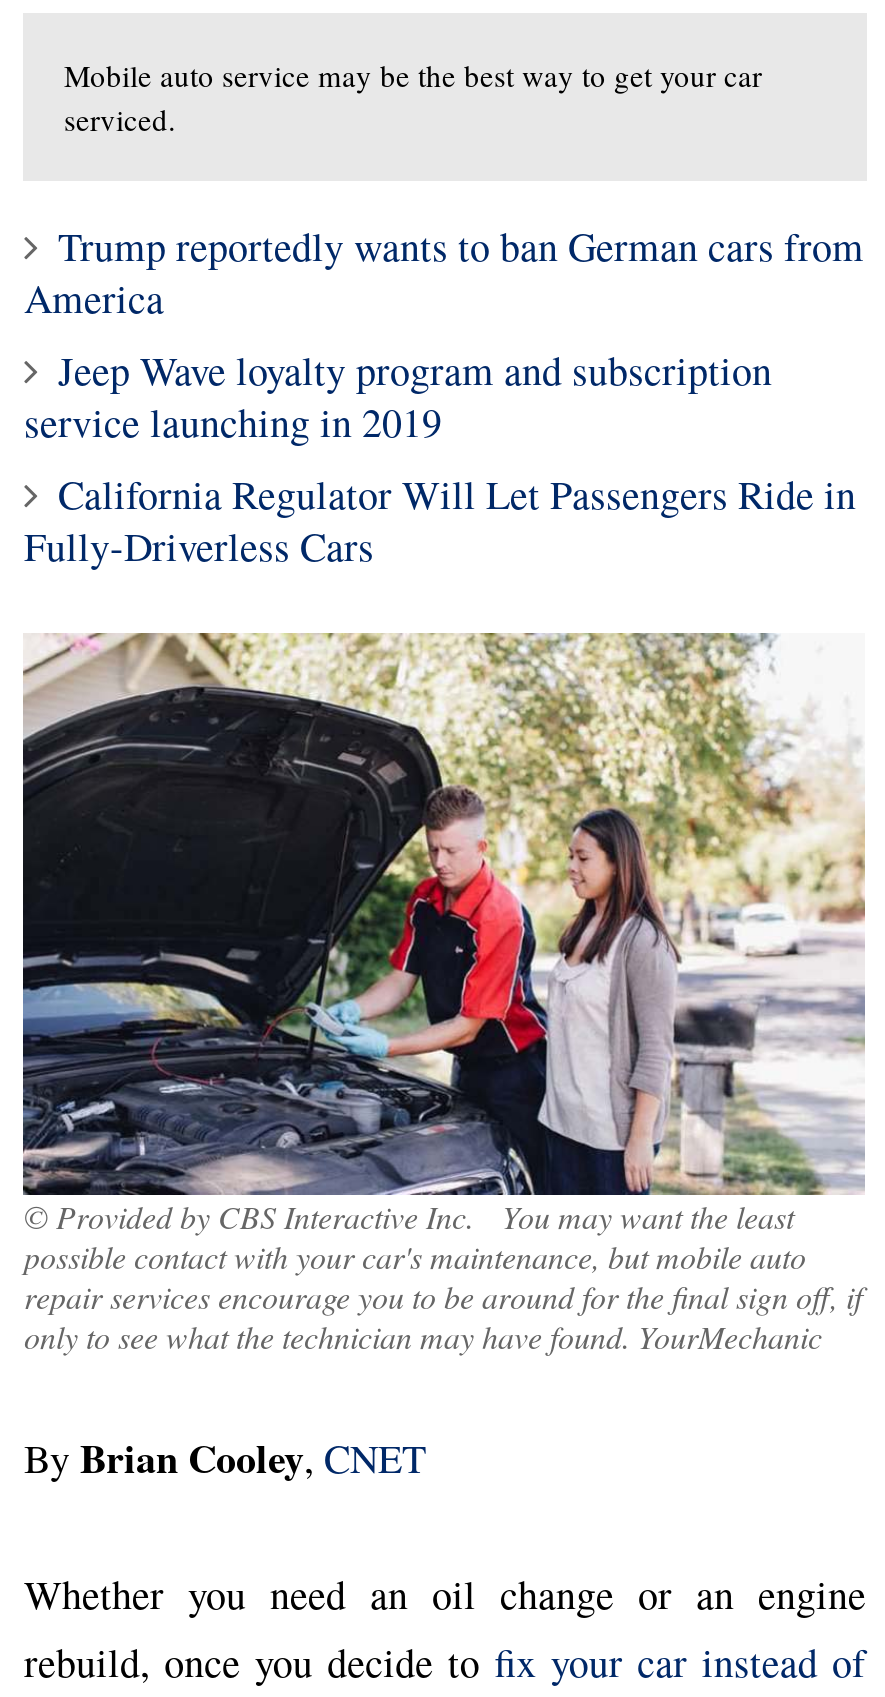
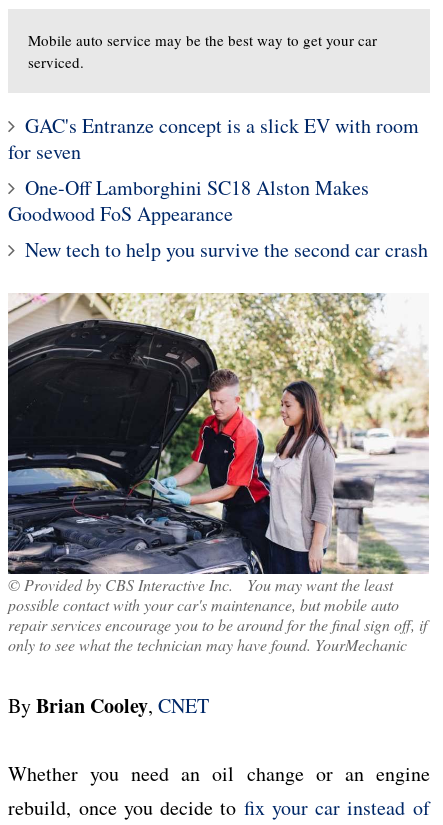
- Trump reportedly wants to ban German cars from
- America
- Jeep Wave loyalty program and subscription
- service launching in 2019
- California Regulator Will Let Passengers Ride in
- Fully-Driverless Cars
+ GAC's Entranze concept is a slick EV with room
+ for seven
+ One-Off Lamborghini SC18 Alston Makes
+ Goodwood FoS Appearance
+ New tech to help you survive the second car crash
